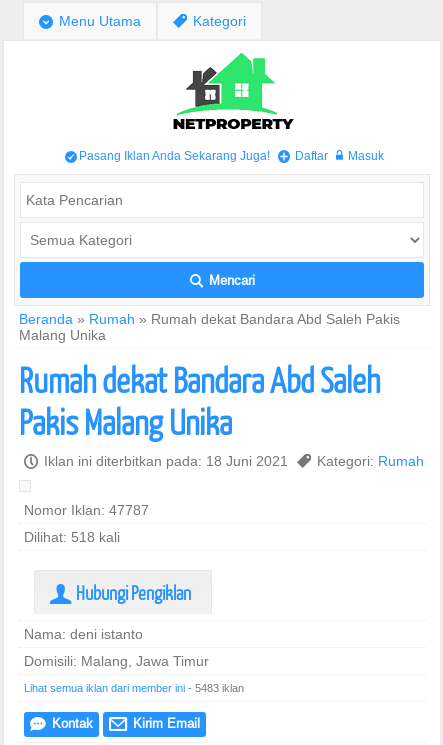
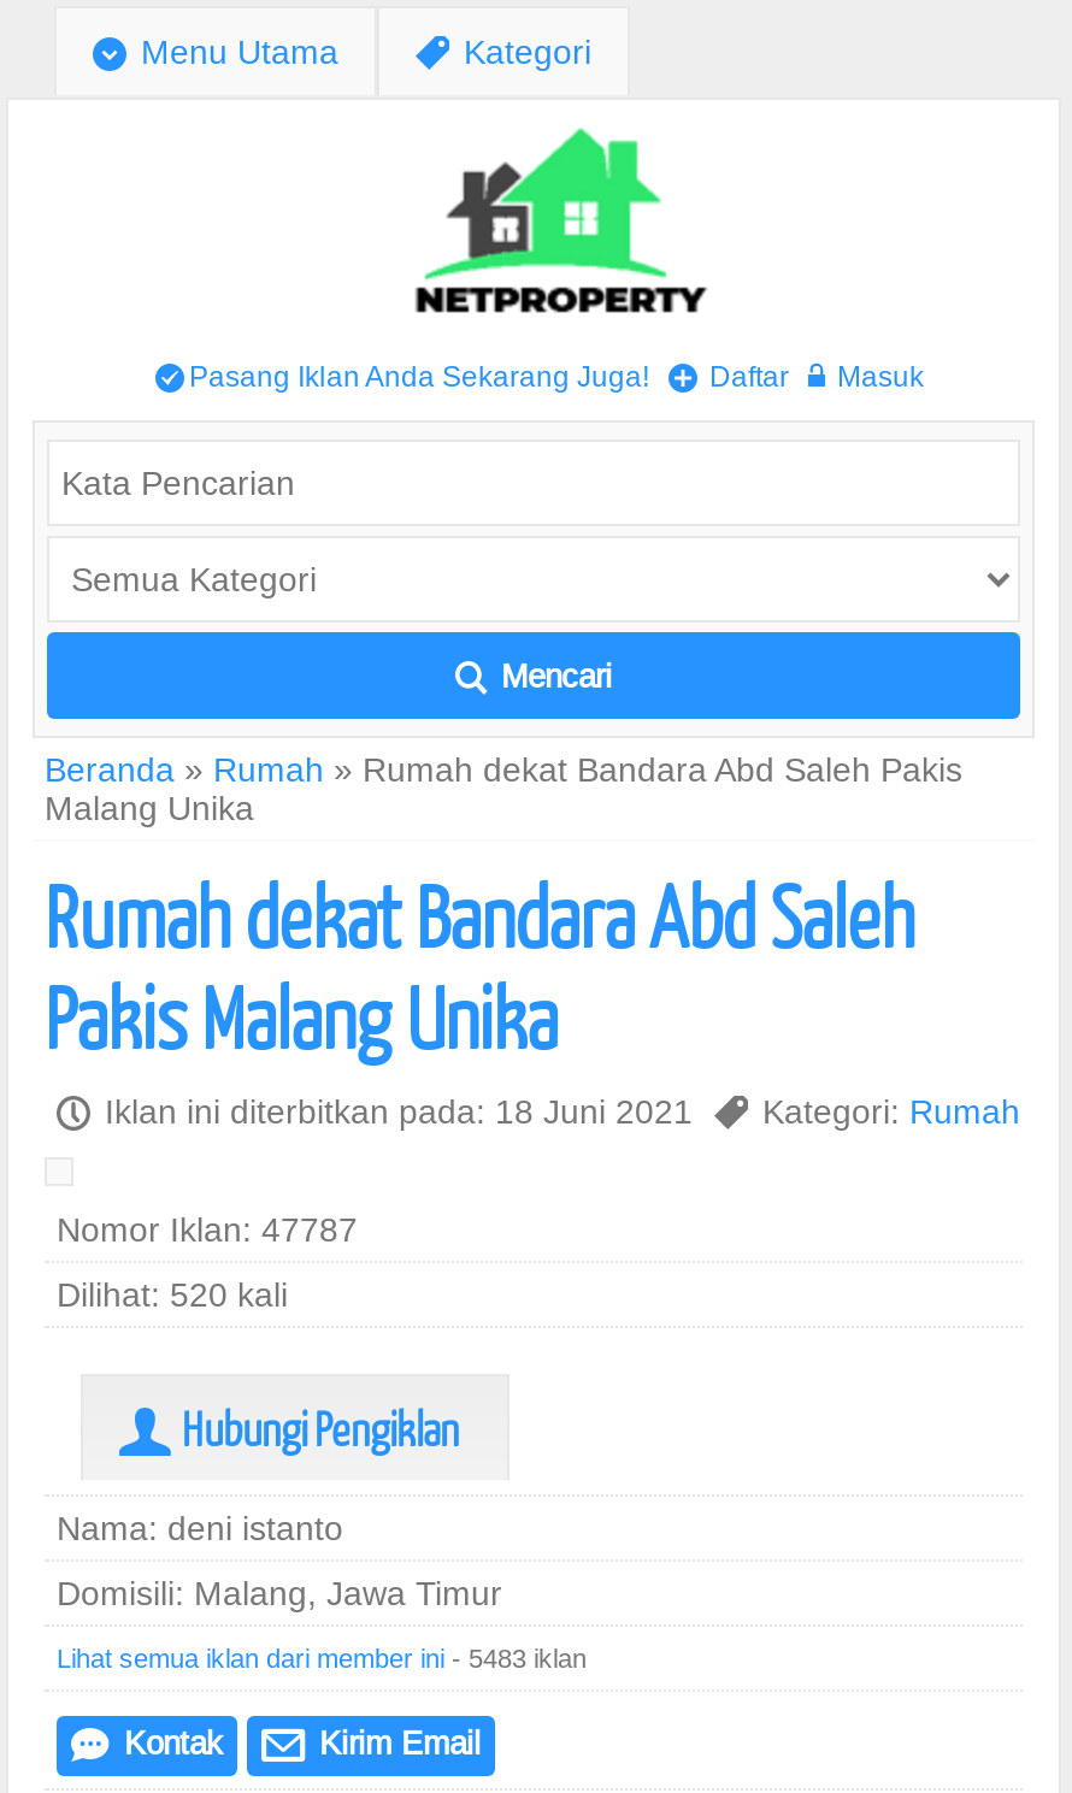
- Dilihat: 518 kali
+ Dilihat: 520 kali
